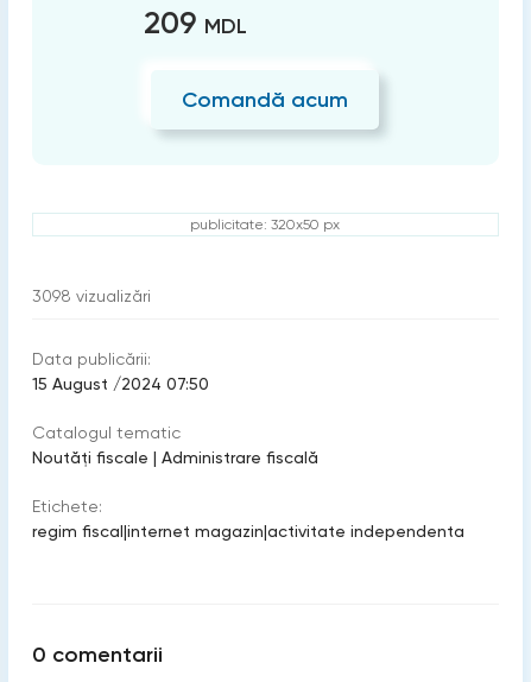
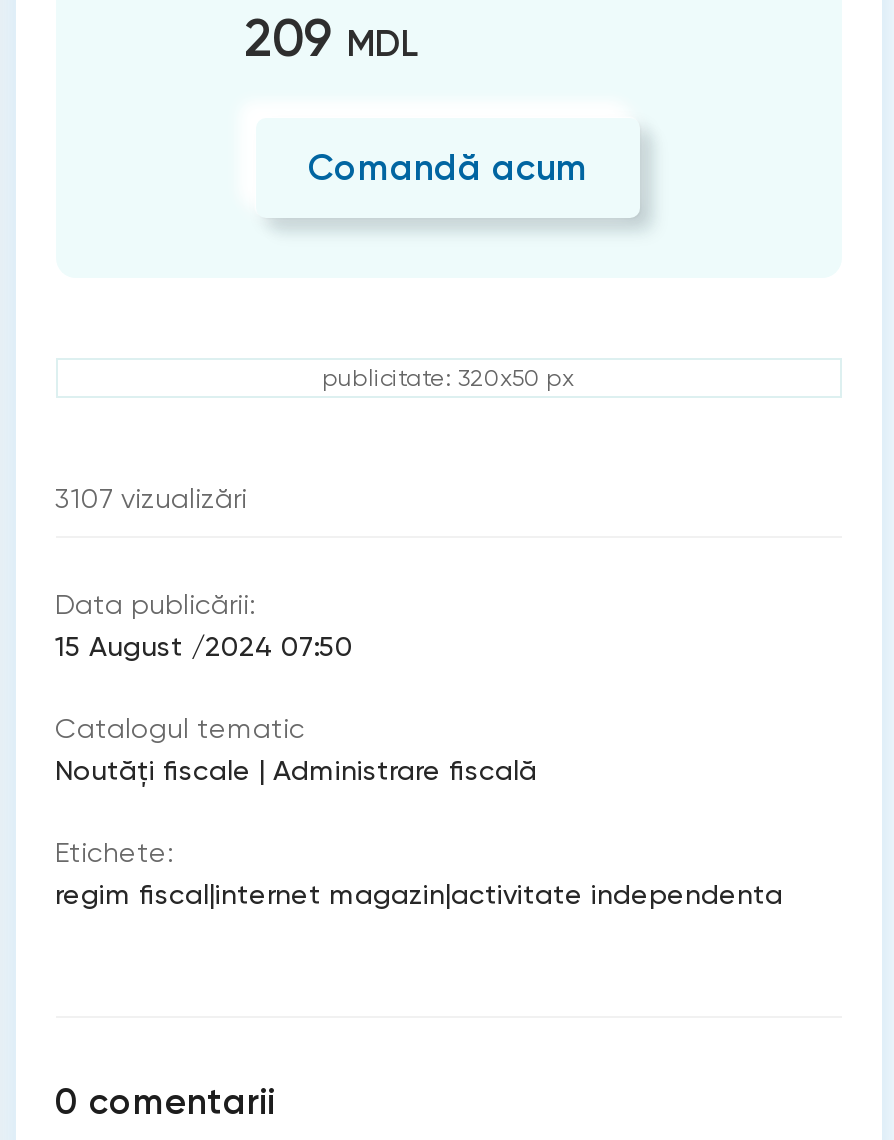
- 3098 vizualizări
+ 3107 vizualizări
